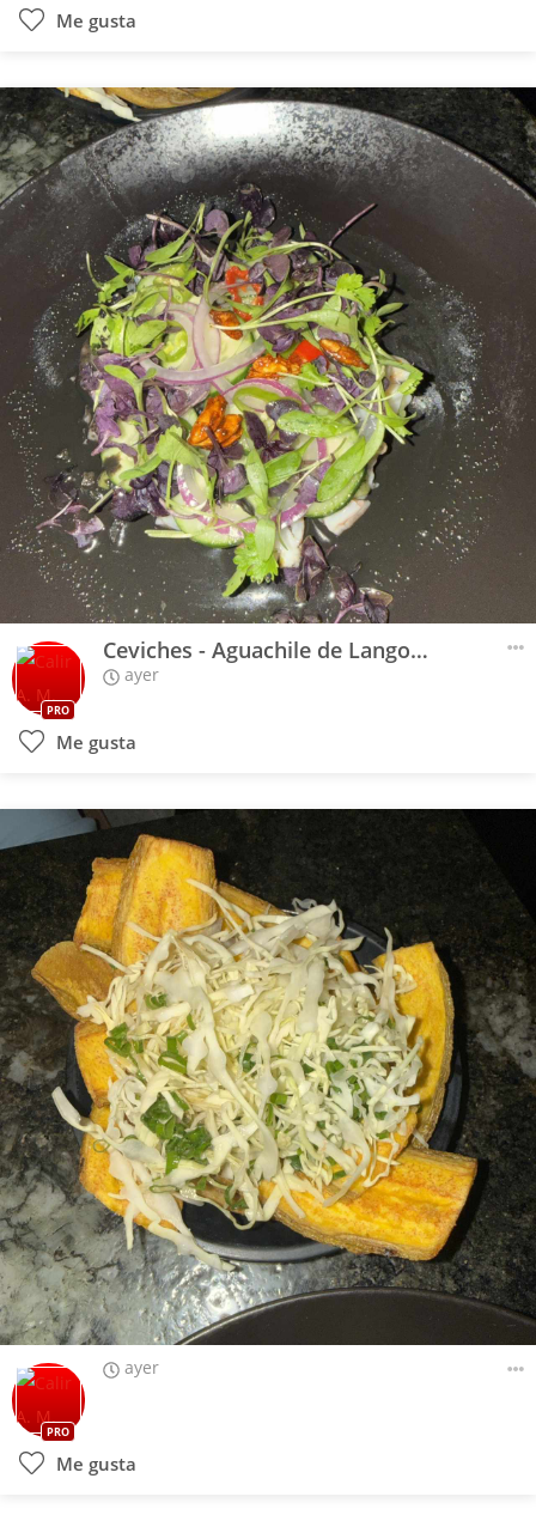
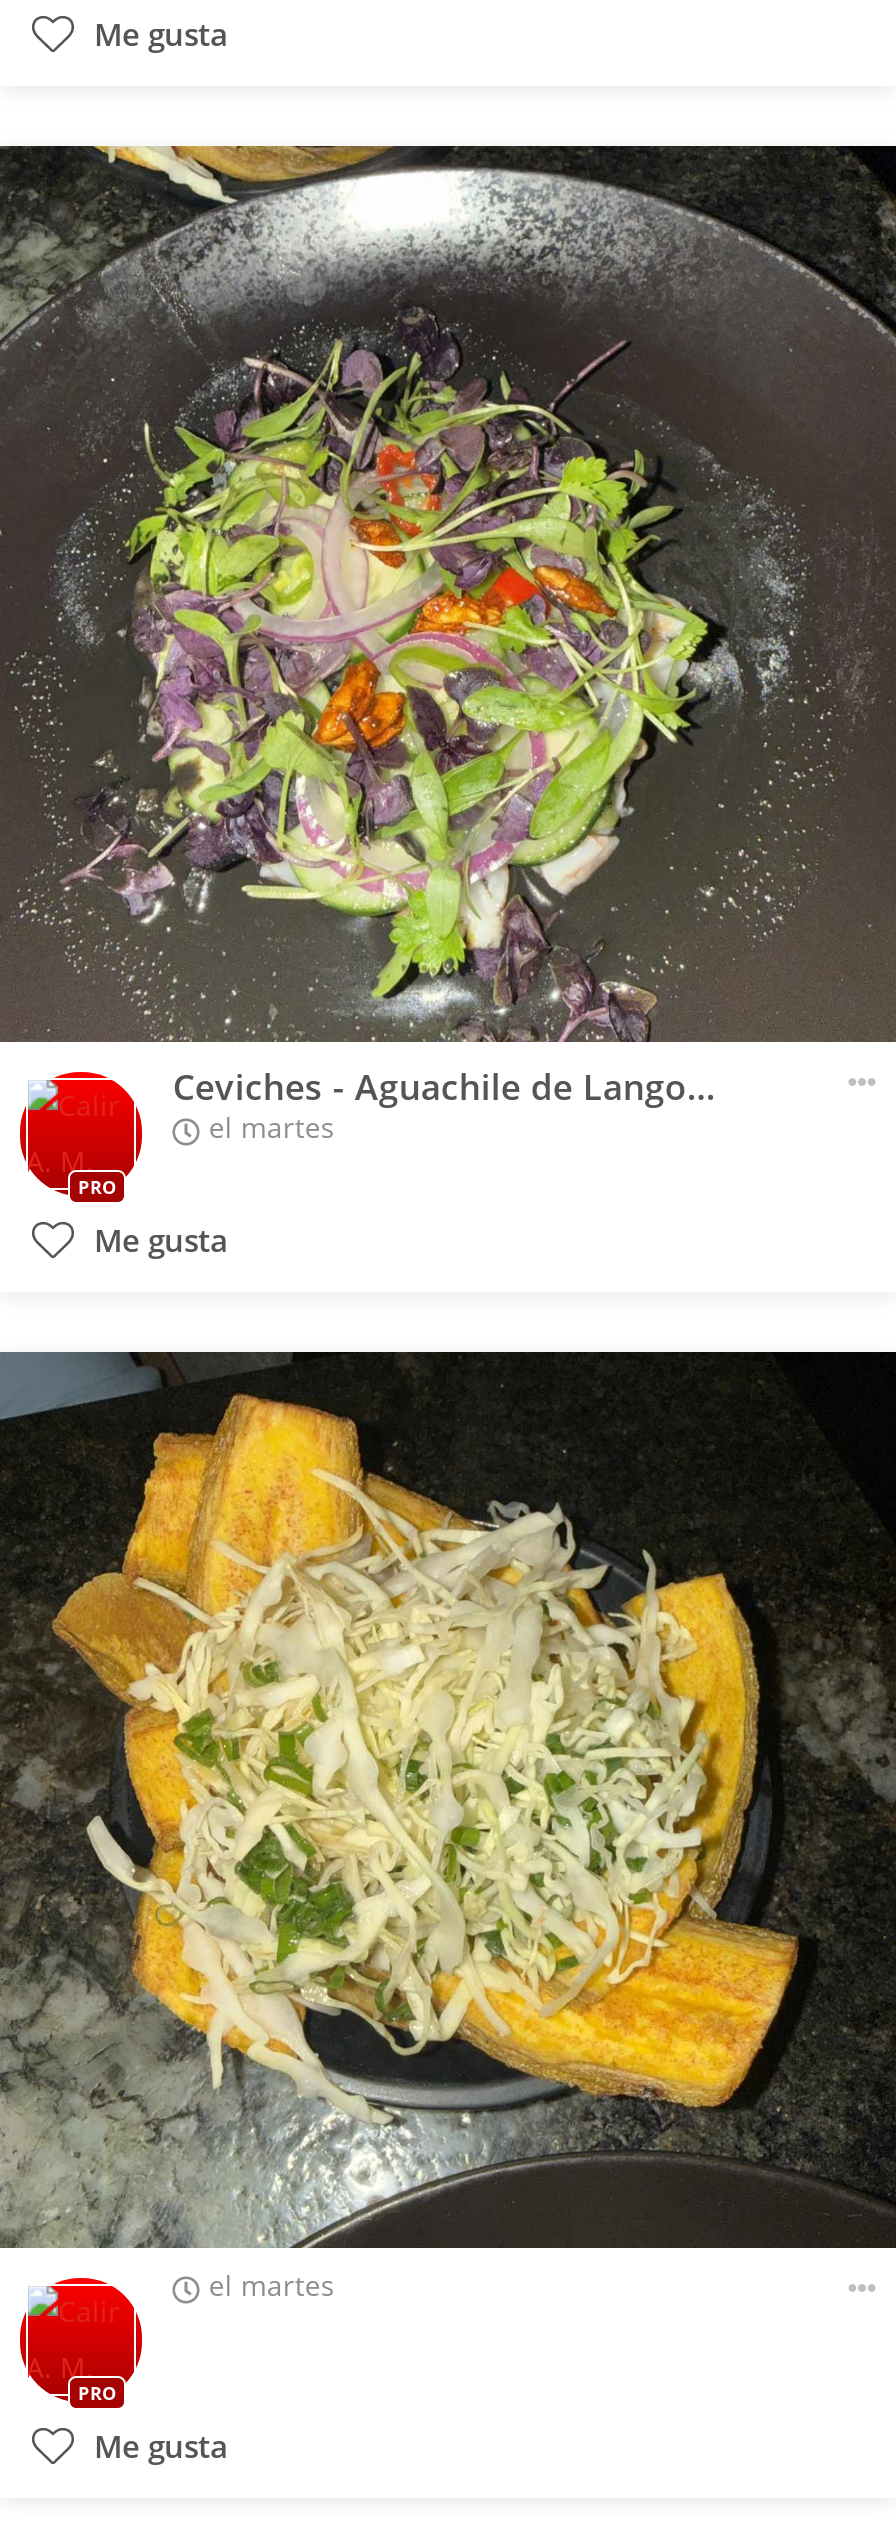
- ayer
+ el martes

- ayer
+ el martes
